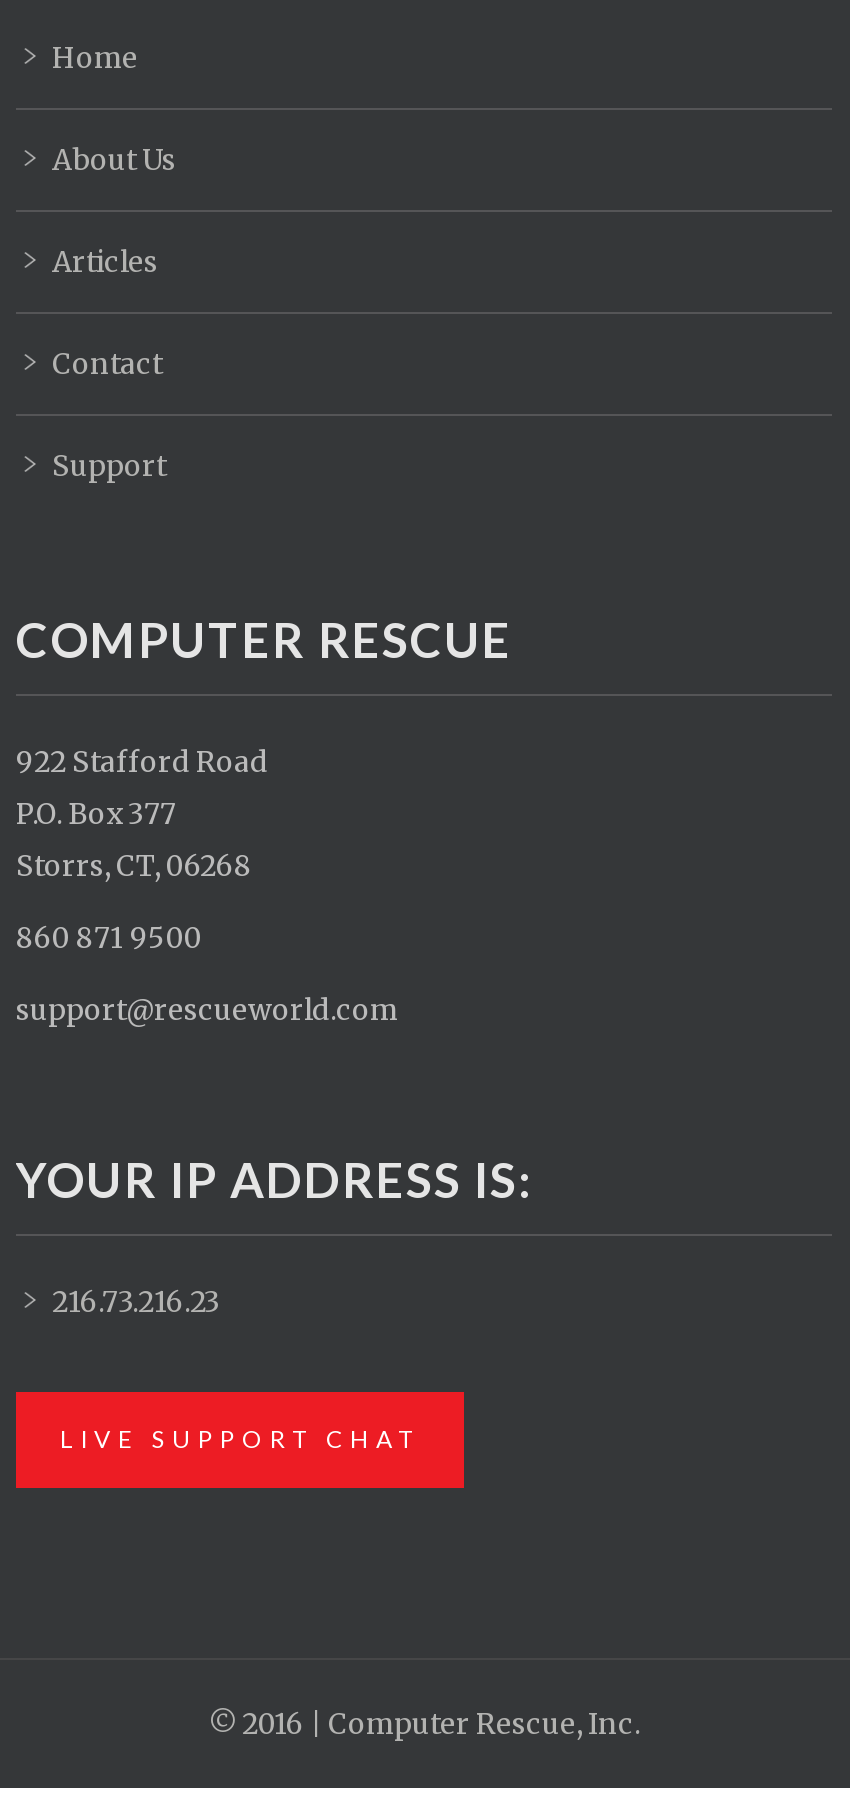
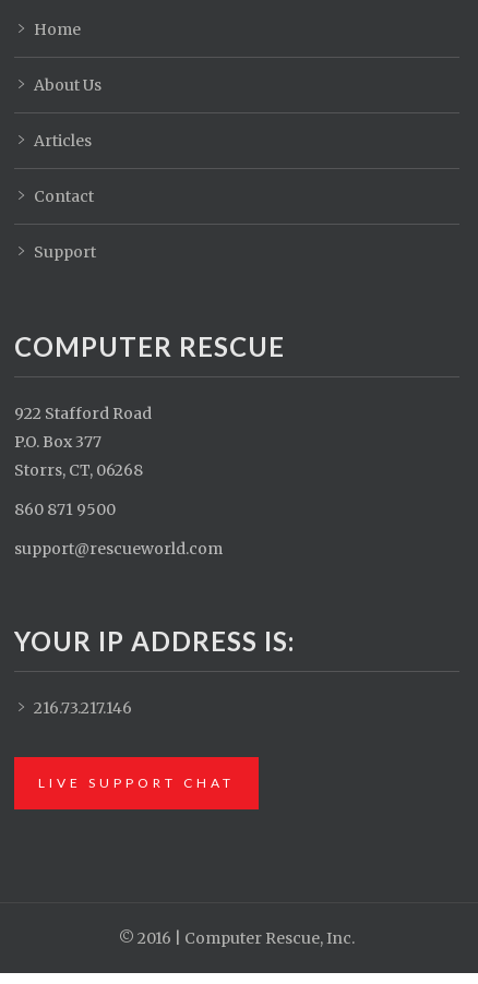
- 216.73.216.23
+ 216.73.217.146
